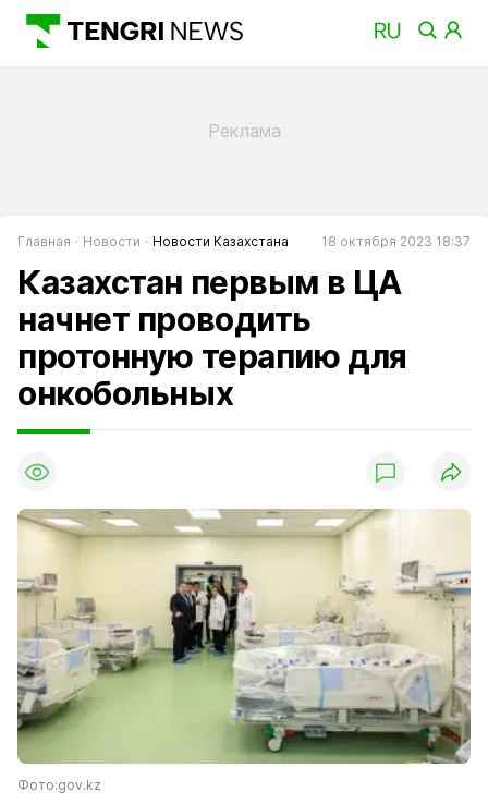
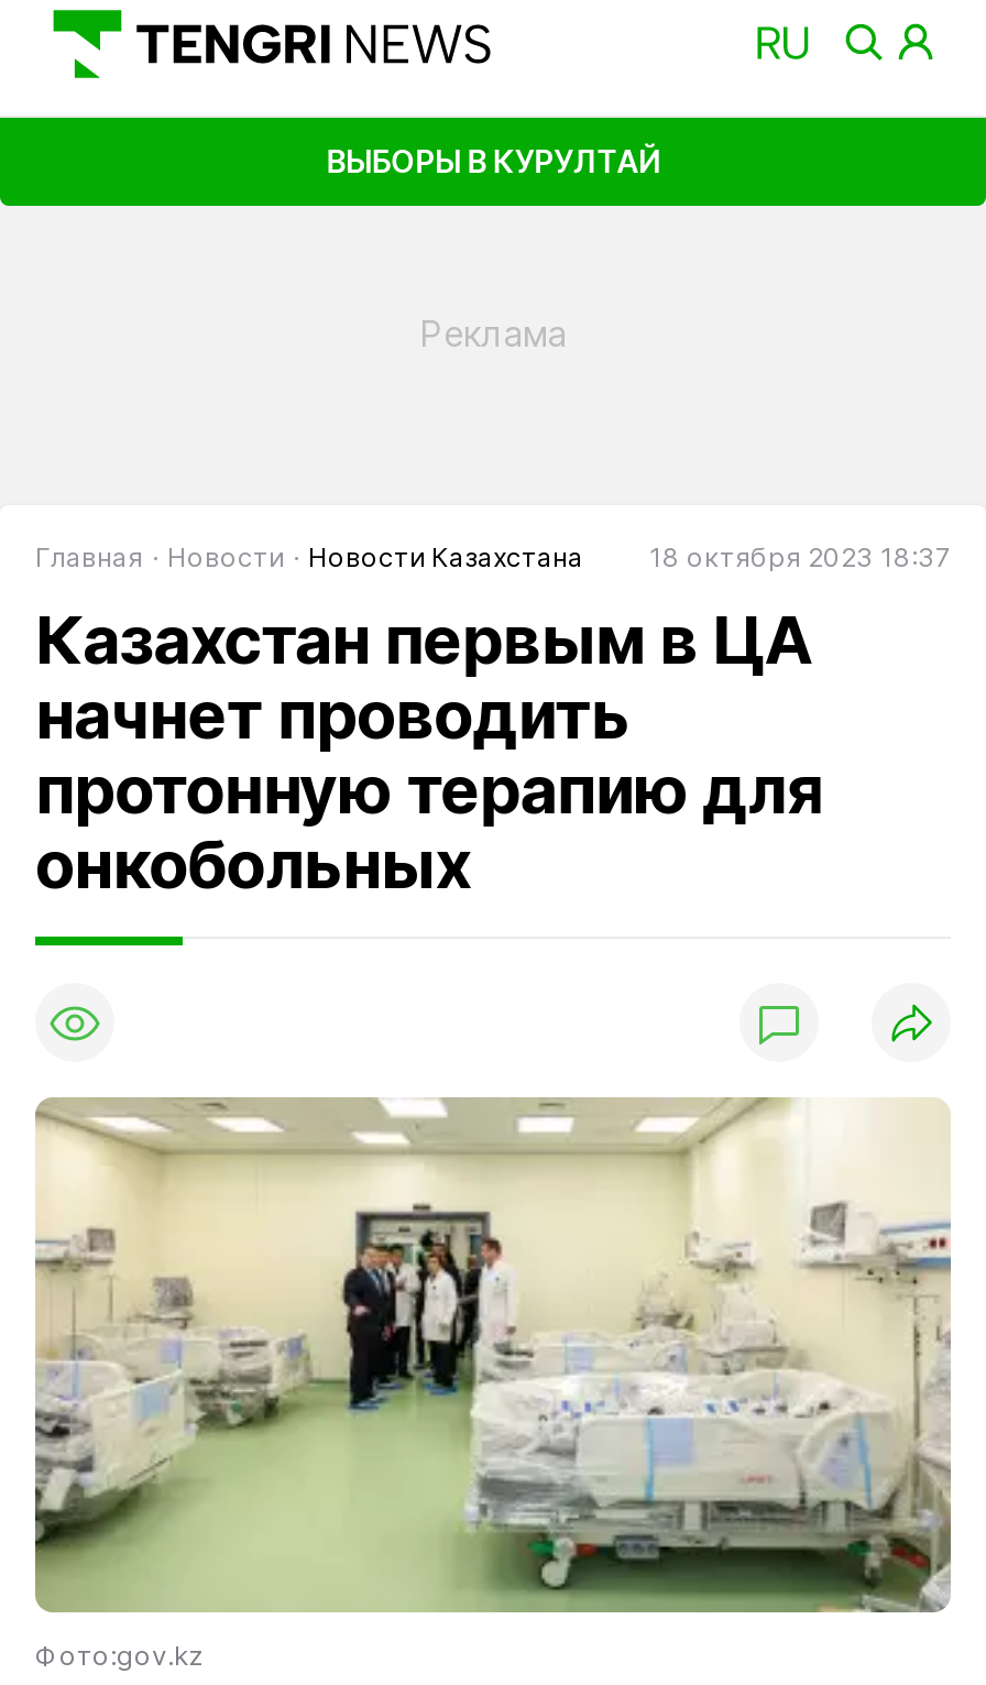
+ ВЫБОРЫ В КУРУЛТАЙ
